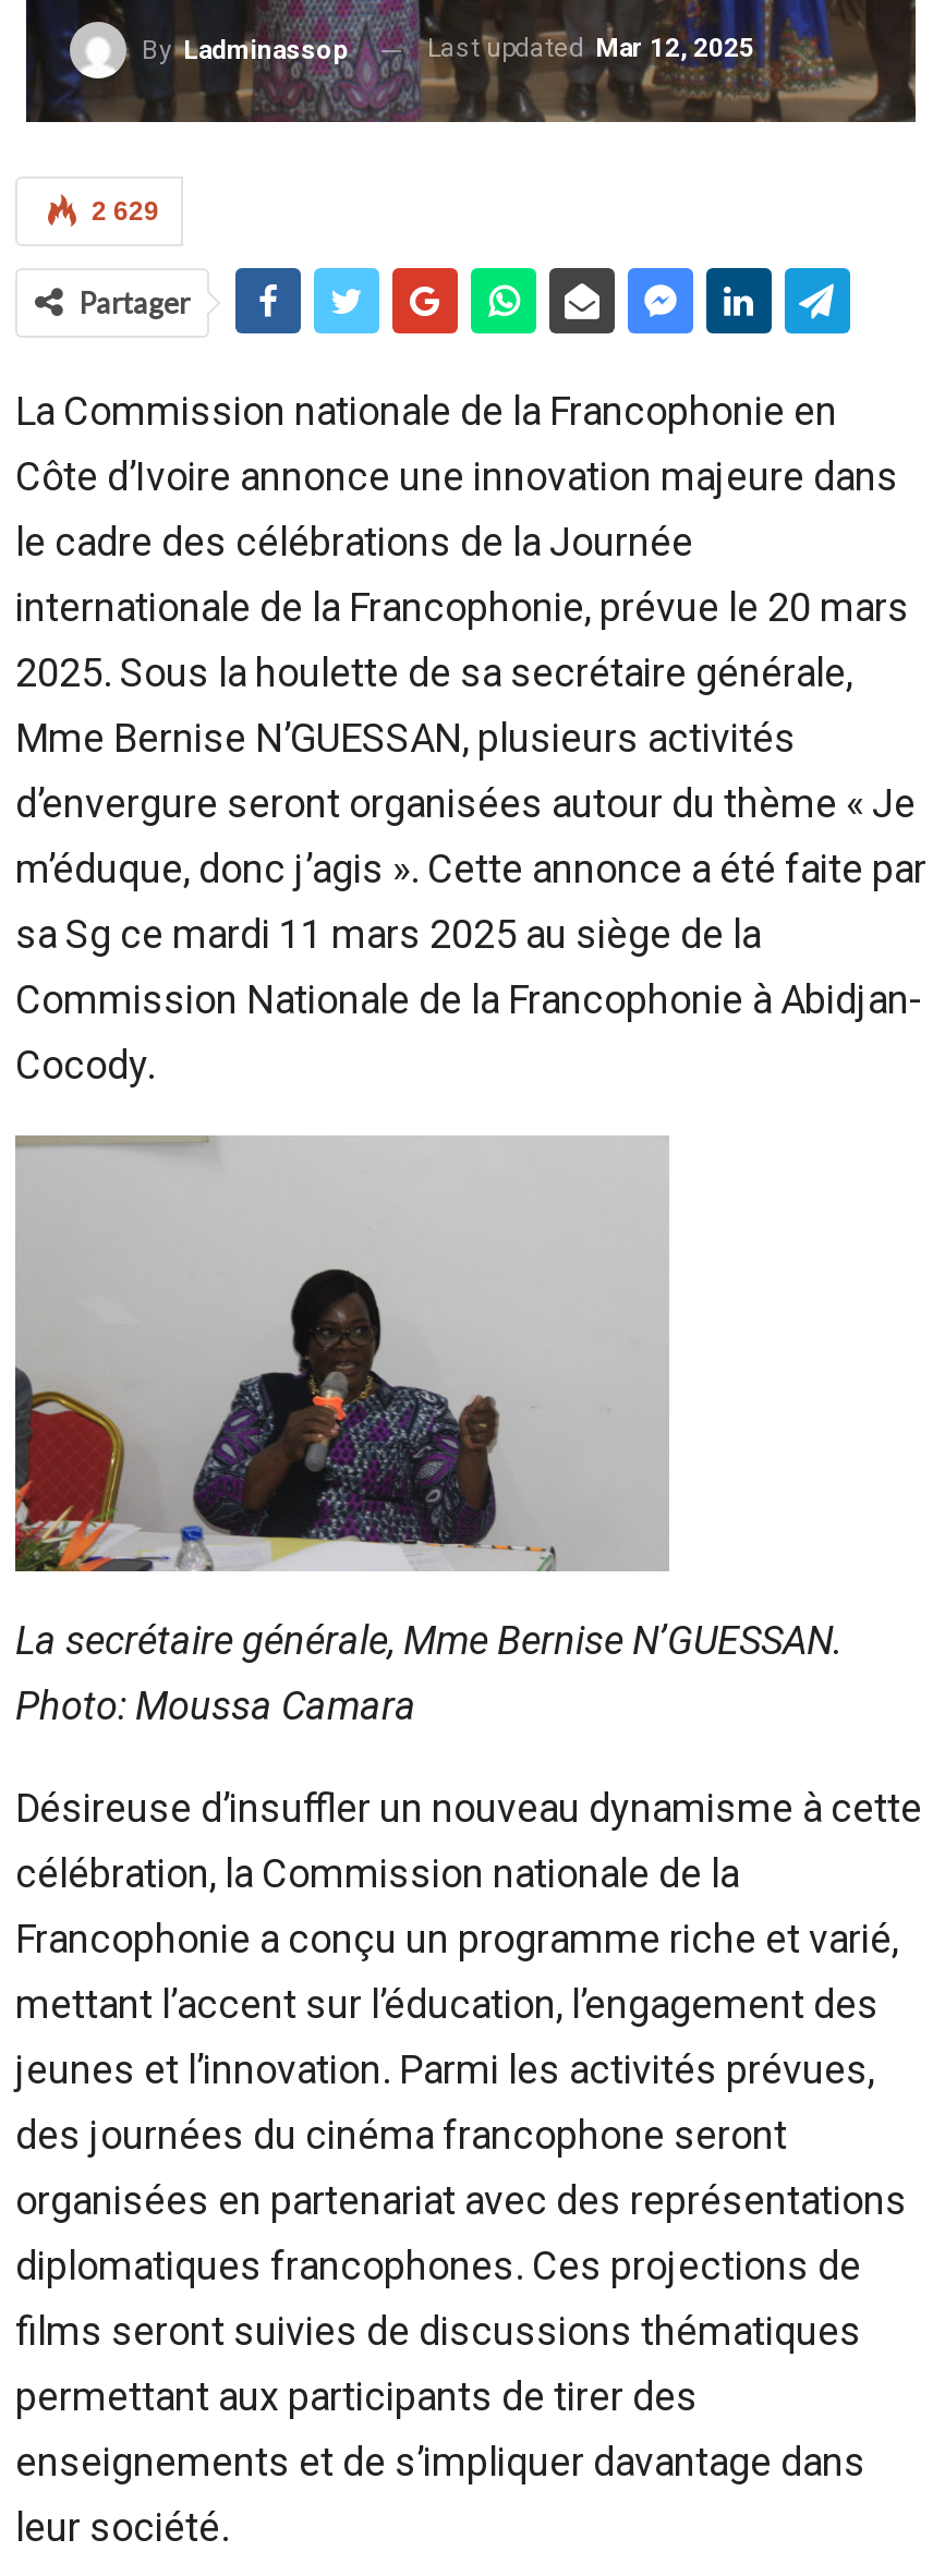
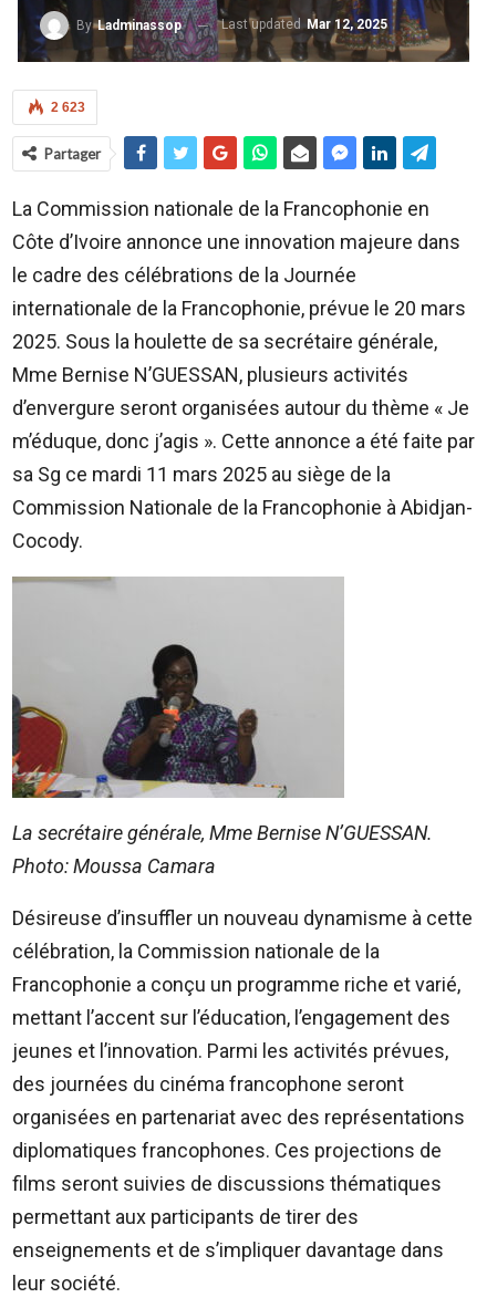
- 2 629
+ 2 623
